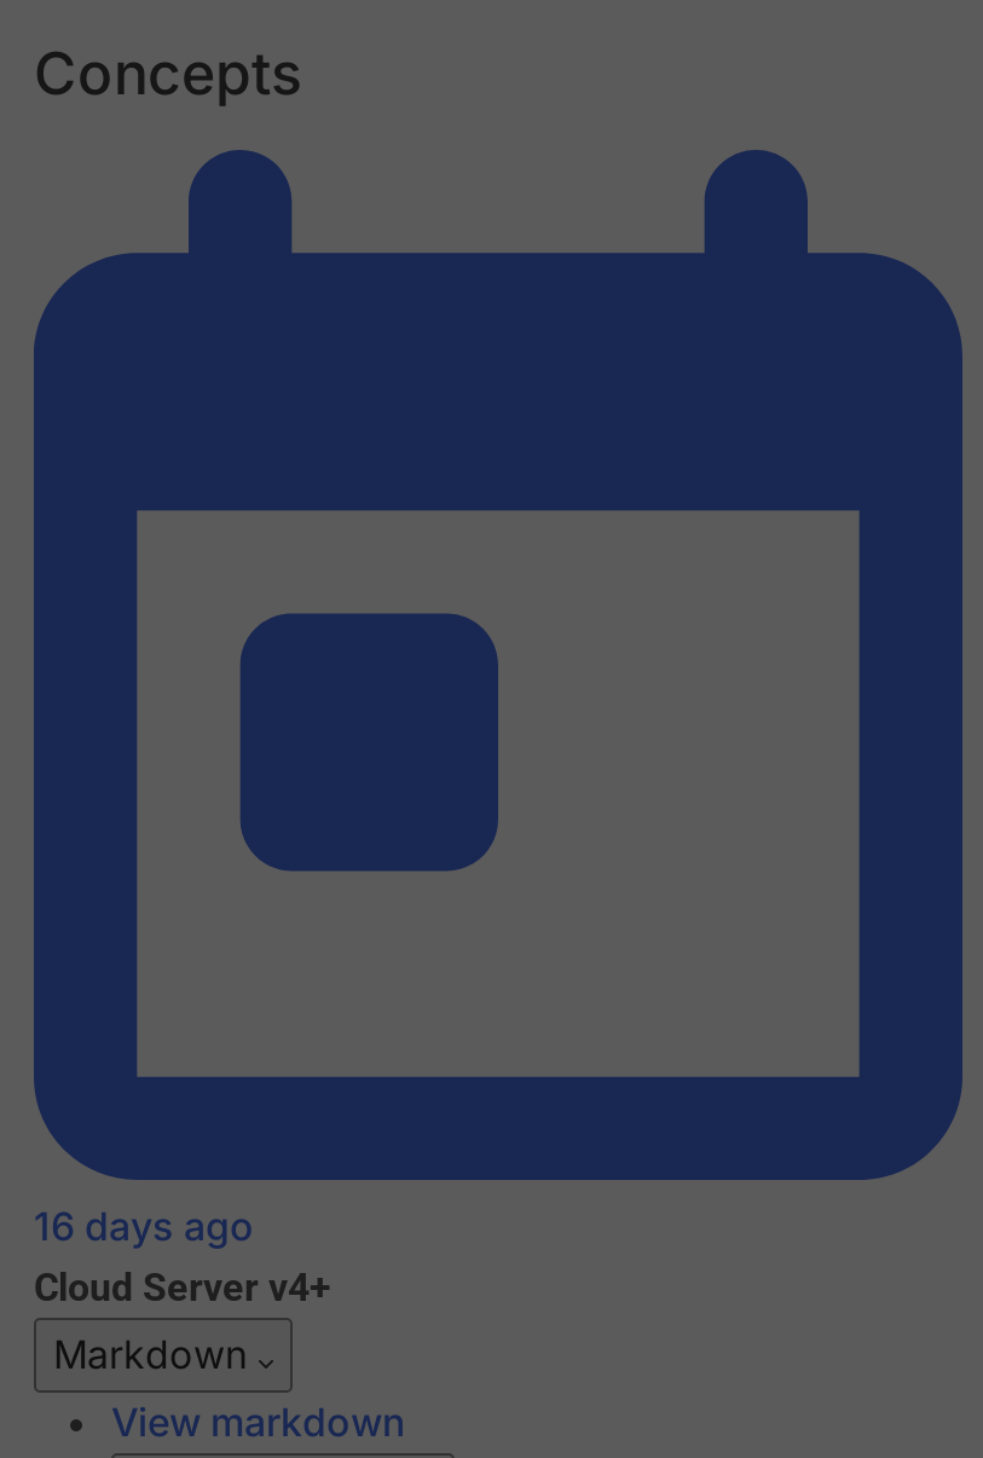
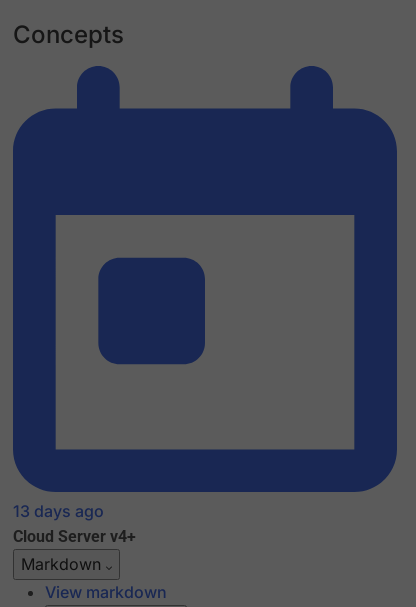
- 16 days ago
+ 13 days ago
